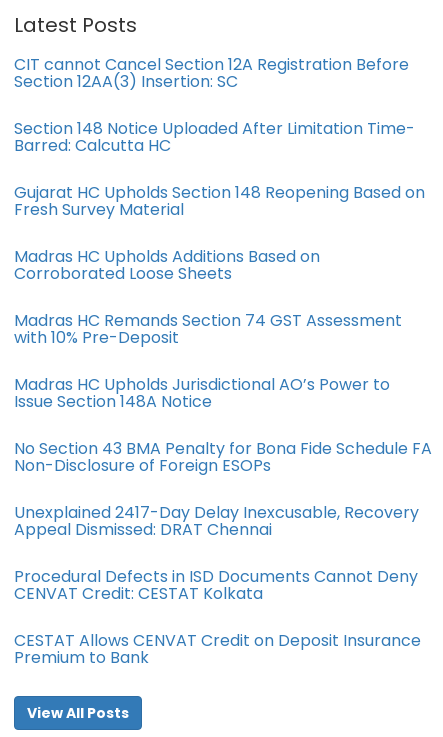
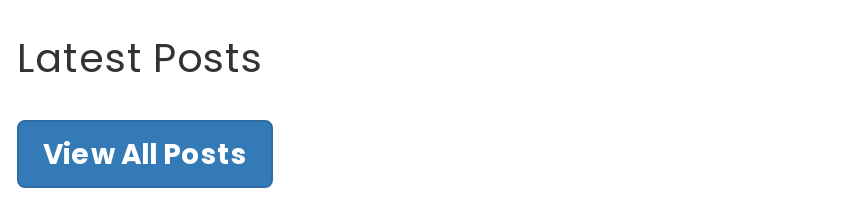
- CIT cannot Cancel Section 12A Registration Before
- Section 12AA(3) Insertion: SC
- Section 148 Notice Uploaded After Limitation Time-
- Barred: Calcutta HC
- Gujarat HC Upholds Section 148 Reopening Based on
- Fresh Survey Material
- Madras HC Upholds Additions Based on
- Corroborated Loose Sheets
- Madras HC Remands Section 74 GST Assessment
- with 10% Pre-Deposit
- Madras HC Upholds Jurisdictional AO’s Power to
- Issue Section 148A Notice
- No Section 43 BMA Penalty for Bona Fide Schedule FA
- Non-Disclosure of Foreign ESOPs
- Unexplained 2417-Day Delay Inexcusable, Recovery
- Appeal Dismissed: DRAT Chennai
- Procedural Defects in ISD Documents Cannot Deny
- CENVAT Credit: CESTAT Kolkata
- CESTAT Allows CENVAT Credit on Deposit Insurance
- Premium to Bank
